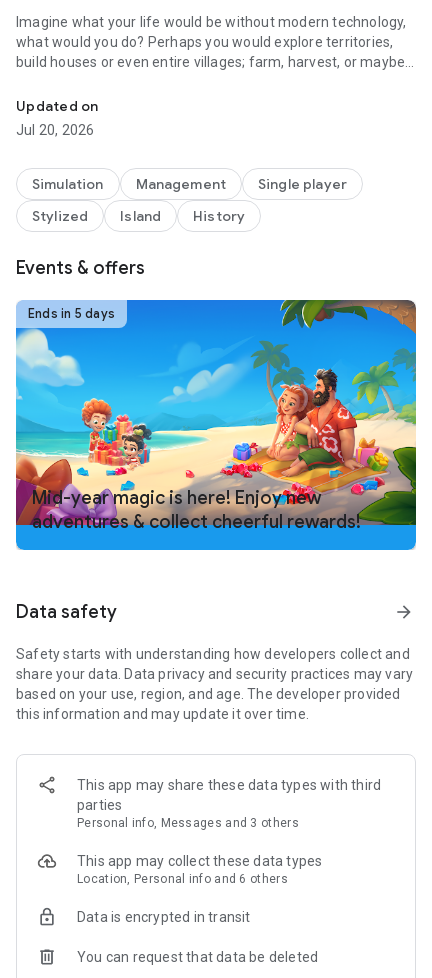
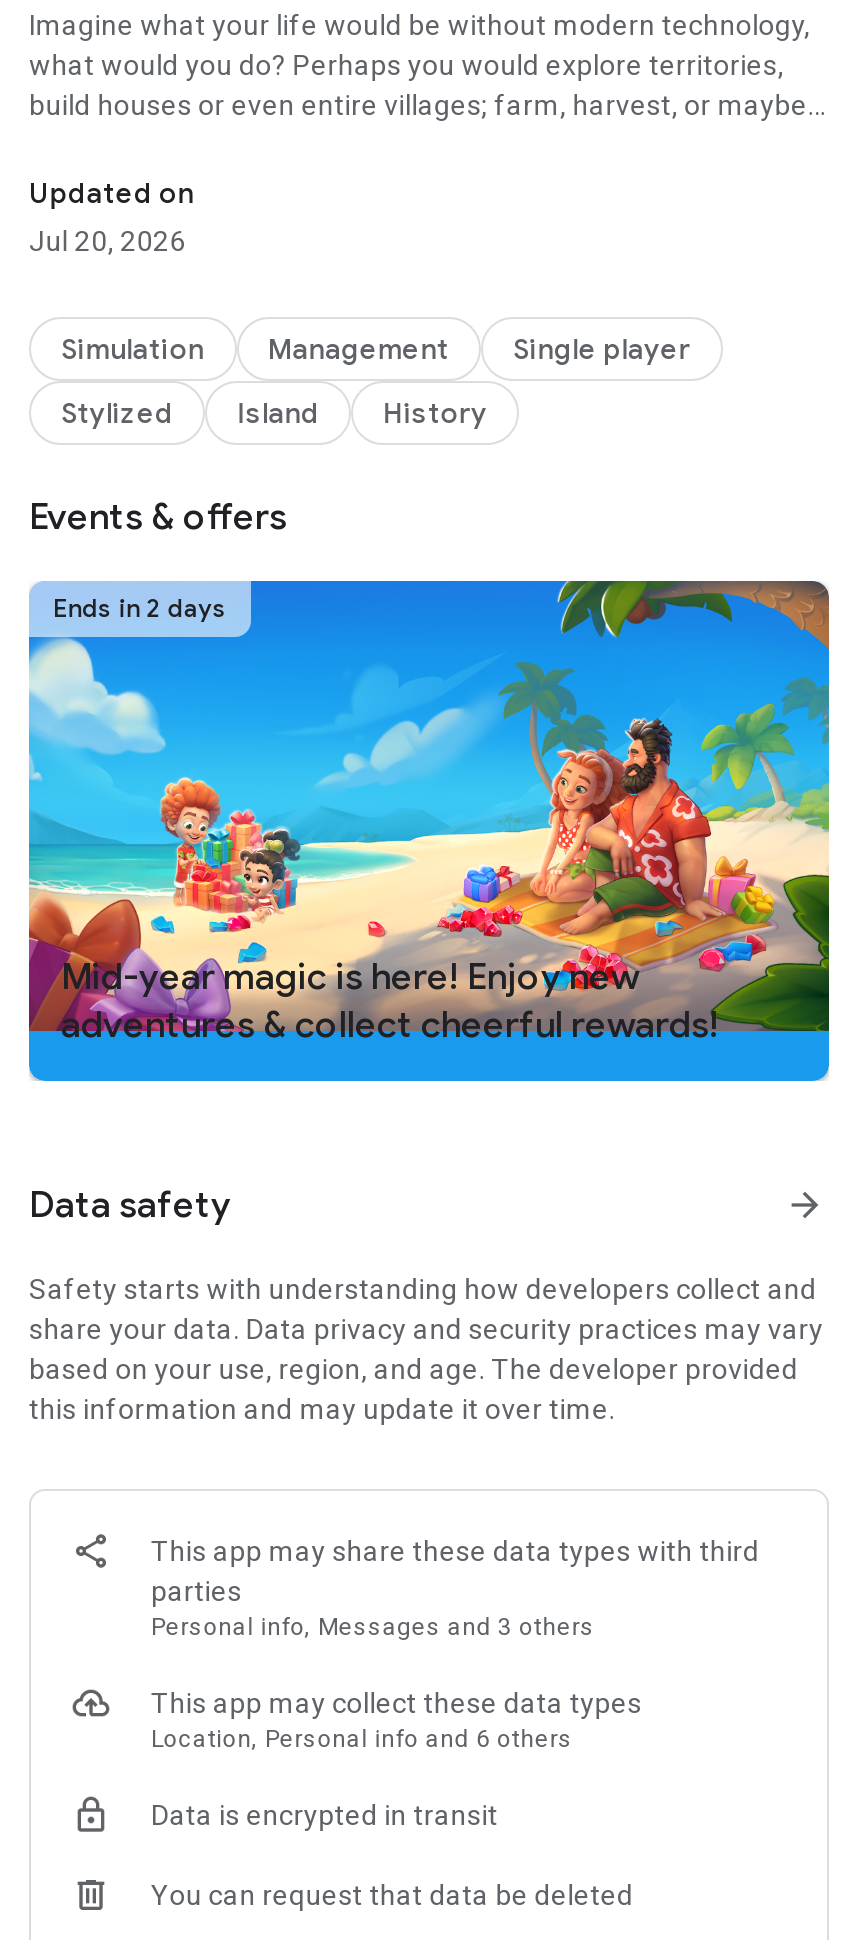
- Ends in 5 days
+ Ends in 2 days
